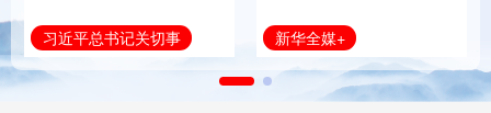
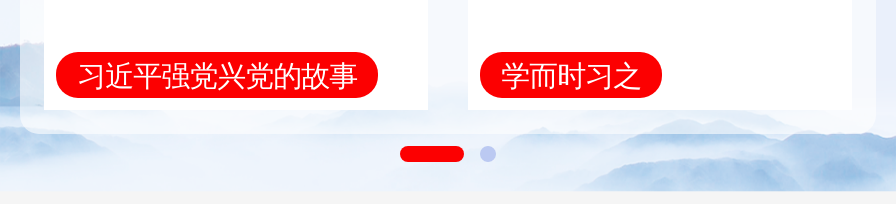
- 习近平总书记关切事
+ 习近平强党兴党的故事

- 新华全媒+
+ 学而时习之
